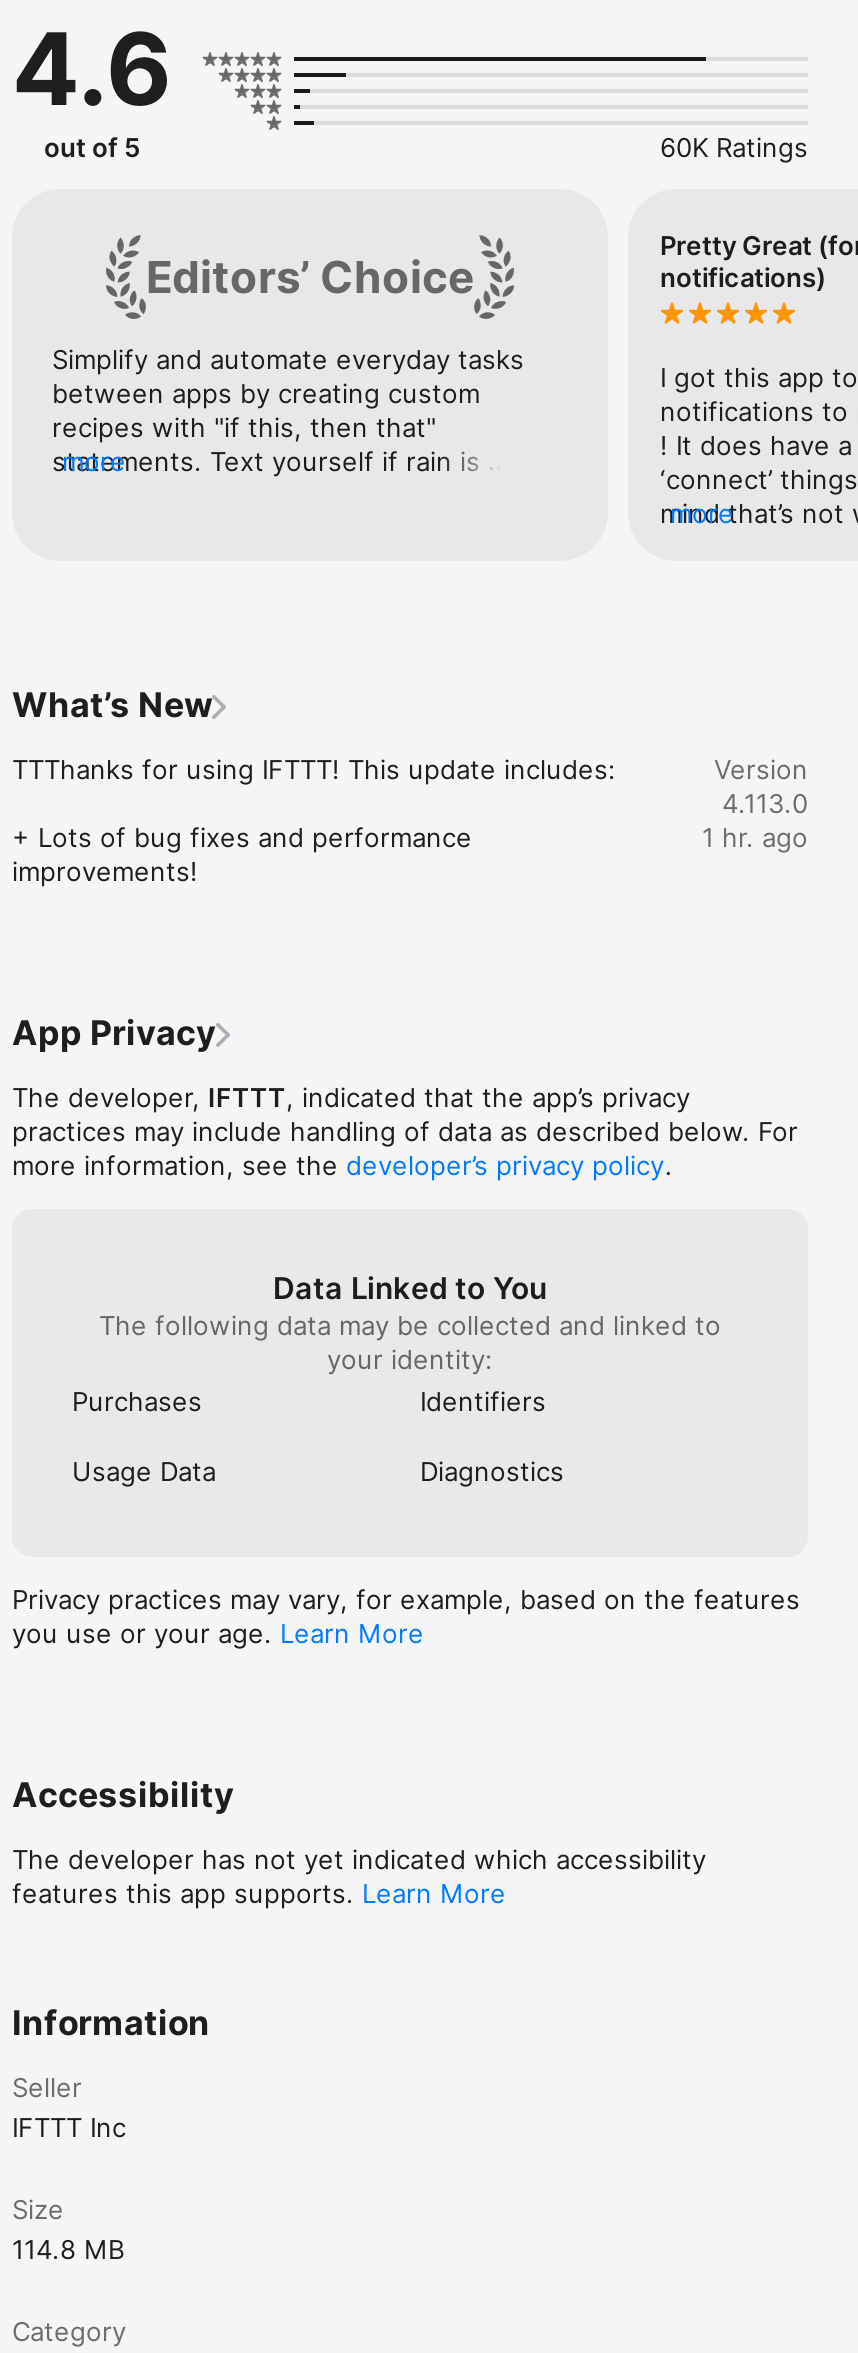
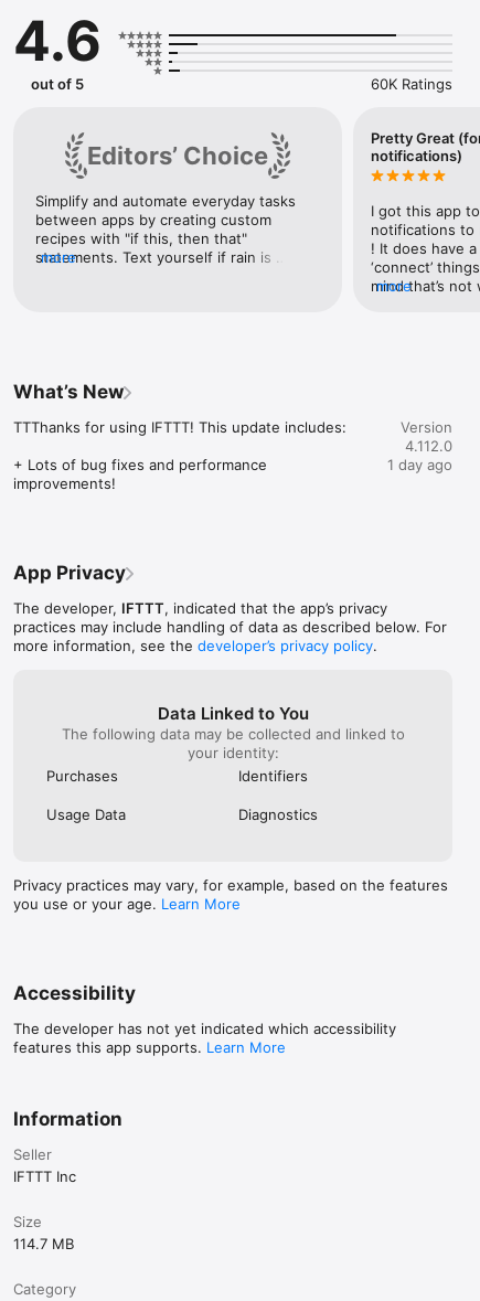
- 4.113.0
+ 4.112.0

- 1 hr. ago
+ 1 day ago

- 114.8 MB
+ 114.7 MB
